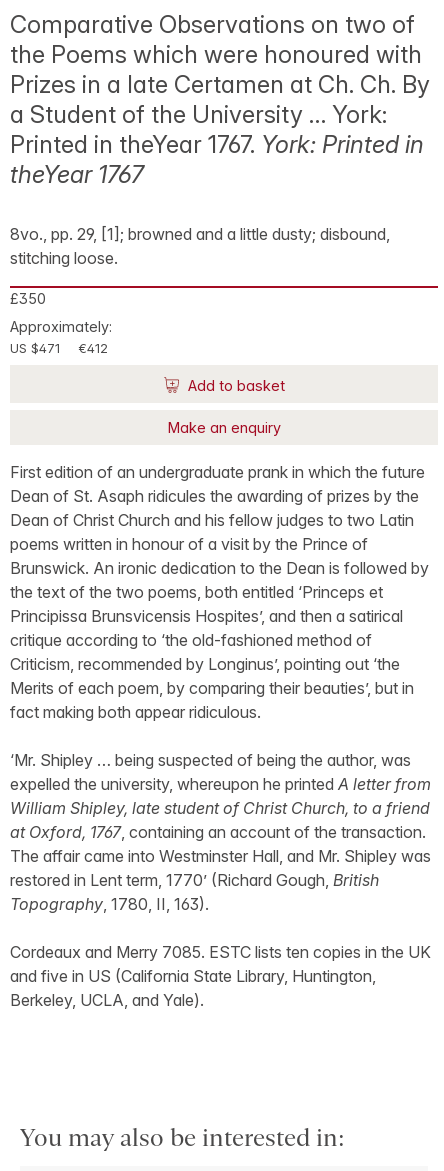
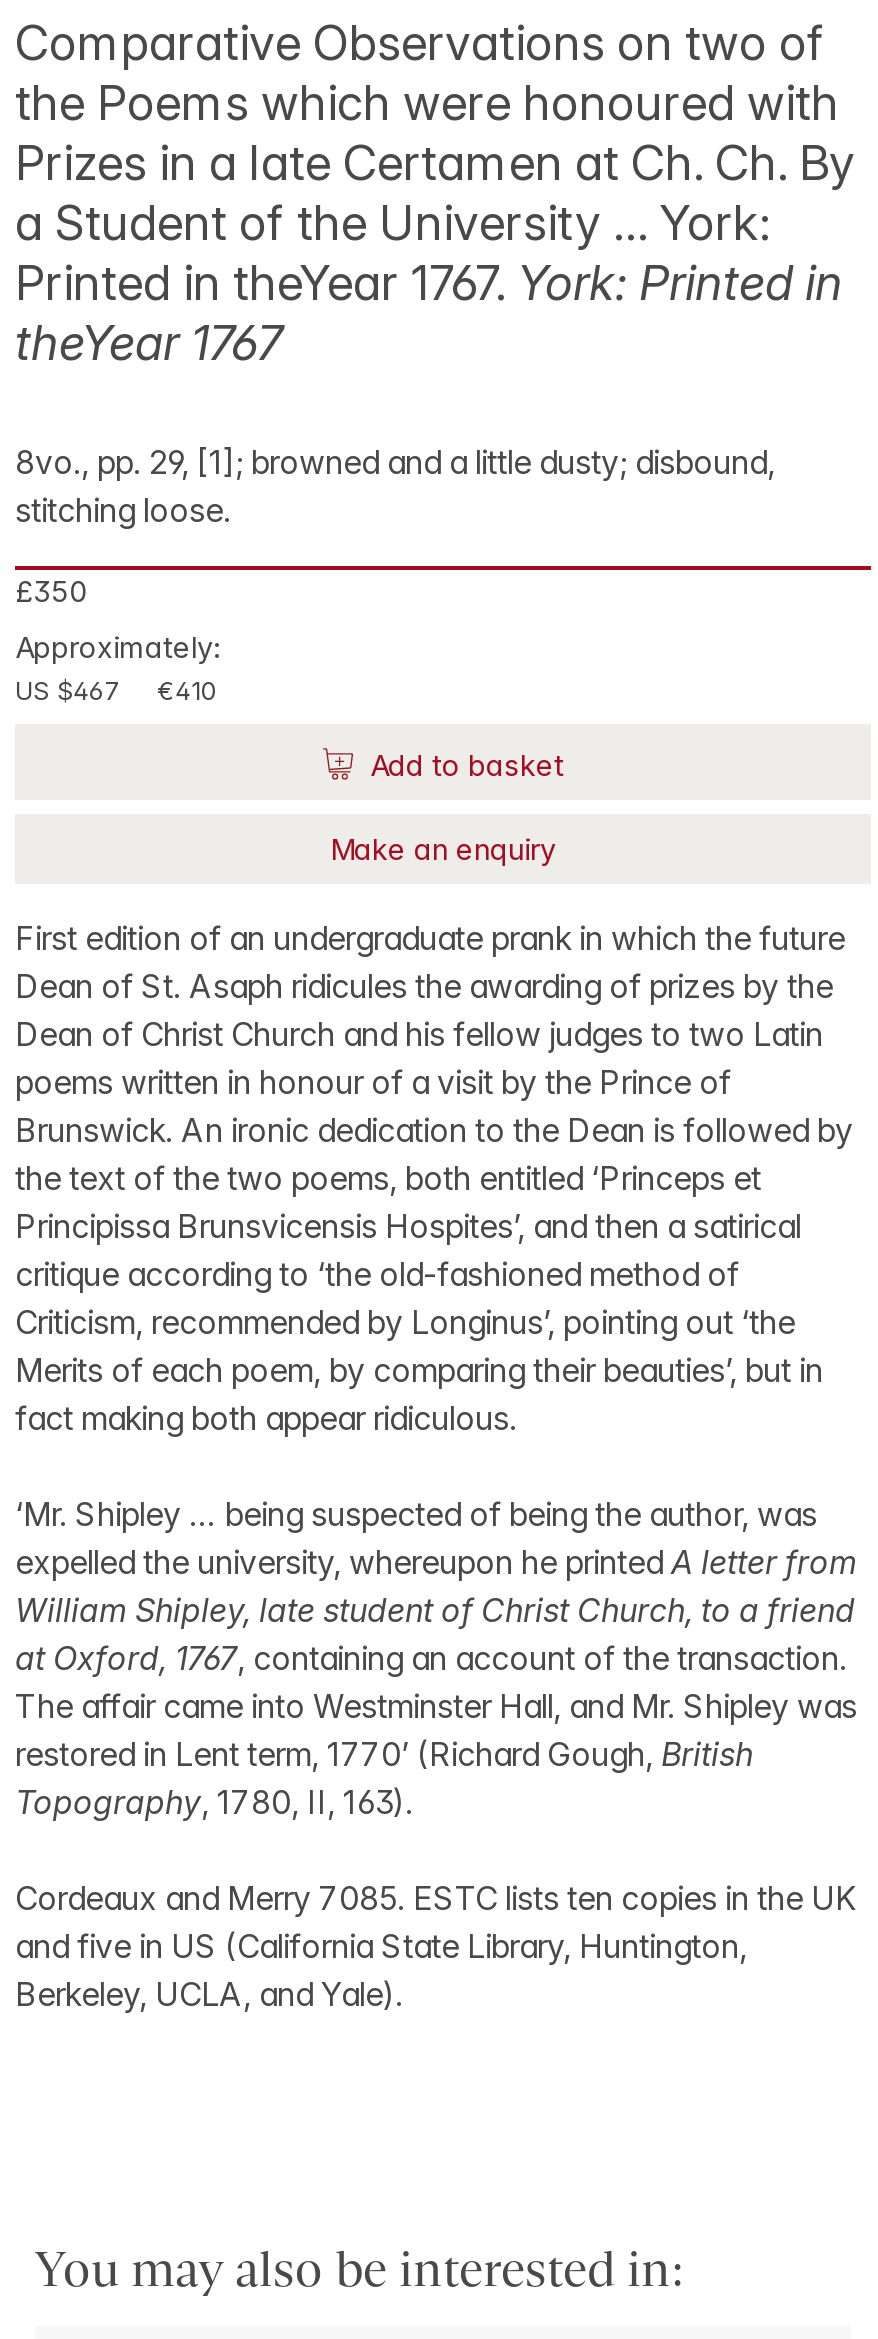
- US $471
+ US $467

- €412
+ €410
